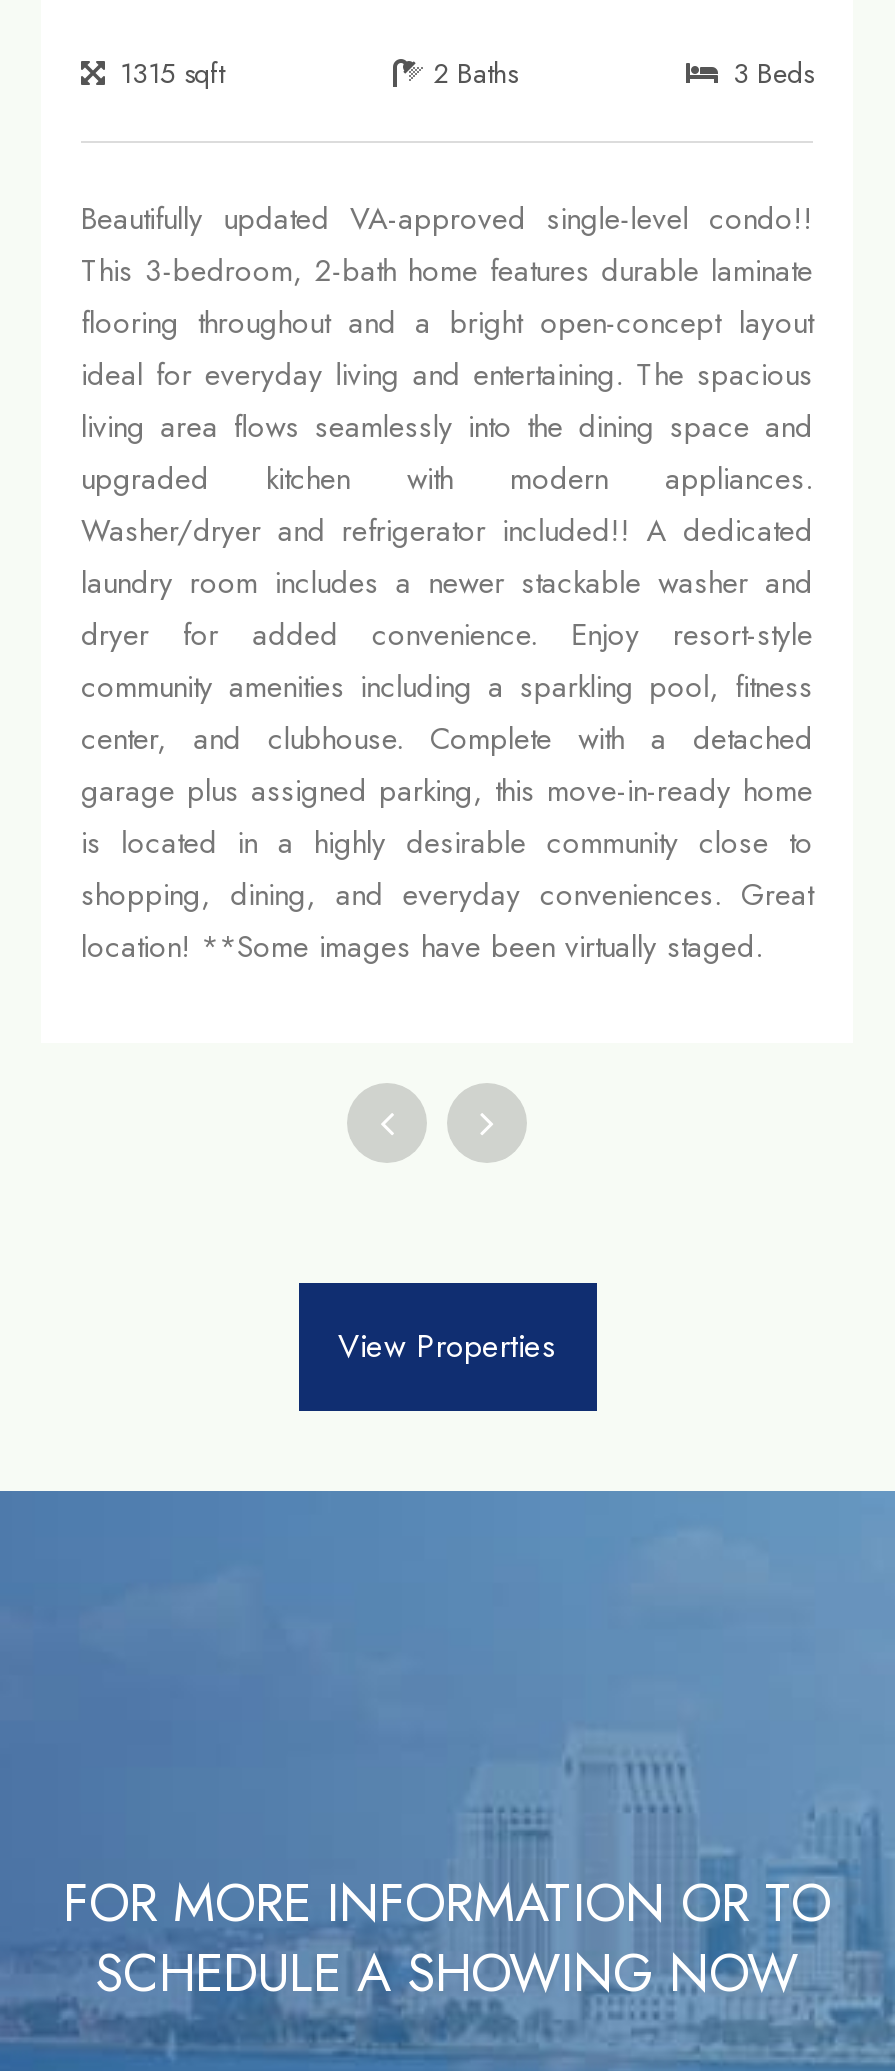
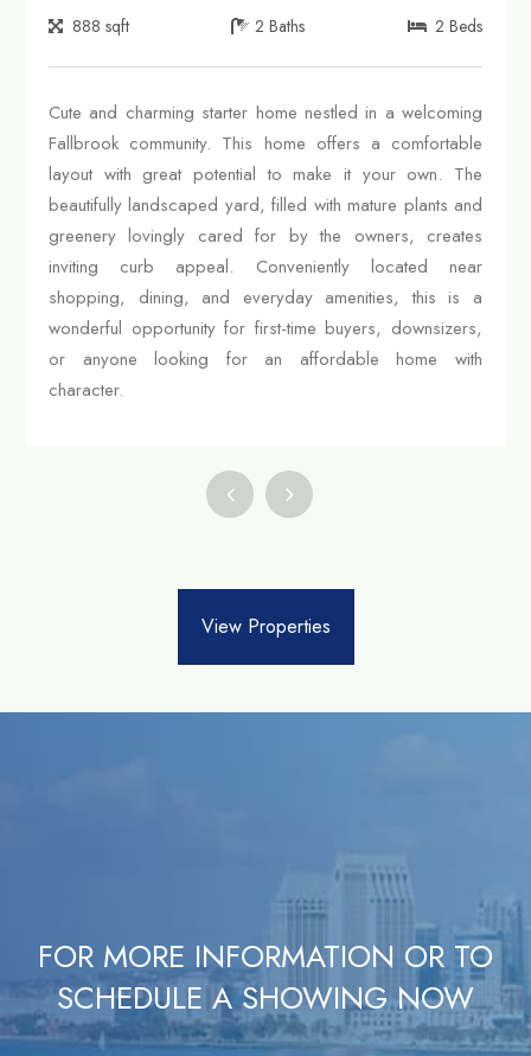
- 1315 sqft
+ 888 sqft

- 3 Beds
+ 2 Beds

- Beautifully updated VA-approved single-level condo!!
- This 3-bedroom, 2-bath home features durable laminate
- flooring throughout and a bright open-concept layout
- ideal for everyday living and entertaining. The spacious
- living area flows seamlessly into the dining space and
- upgraded kitchen with modern appliances.
- Washer/dryer and refrigerator included!! A dedicated
- laundry room includes a newer stackable washer and
- dryer for added convenience. Enjoy resort-style
- community amenities including a sparkling pool, fitness
- center, and clubhouse. Complete with a detached
- garage plus assigned parking, this move-in-ready home
- is located in a highly desirable community close to
- shopping, dining, and everyday conveniences. Great
- location! **Some images have been virtually staged.
+ Cute and charming starter home nestled in a welcoming
+ Fallbrook community. This home offers a comfortable
+ layout with great potential to make it your own. The
+ beautifully landscaped yard, filled with mature plants and
+ greenery lovingly cared for by the owners, creates
+ inviting curb appeal. Conveniently located near
+ shopping, dining, and everyday amenities, this is a
+ wonderful opportunity for first-time buyers, downsizers,
+ or anyone looking for an affordable home with
+ character.
